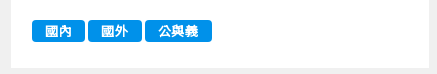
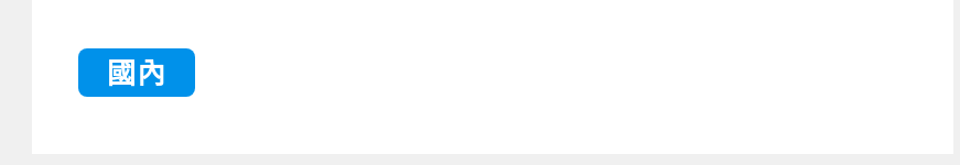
- 國外
- 公與義
